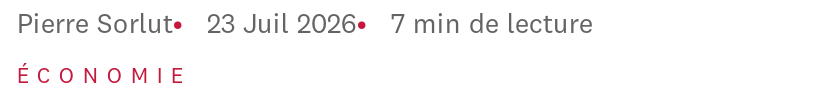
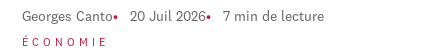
- Pierre Sorlut
- 23 Juil 2026
+ Georges Canto
+ 20 Juil 2026
